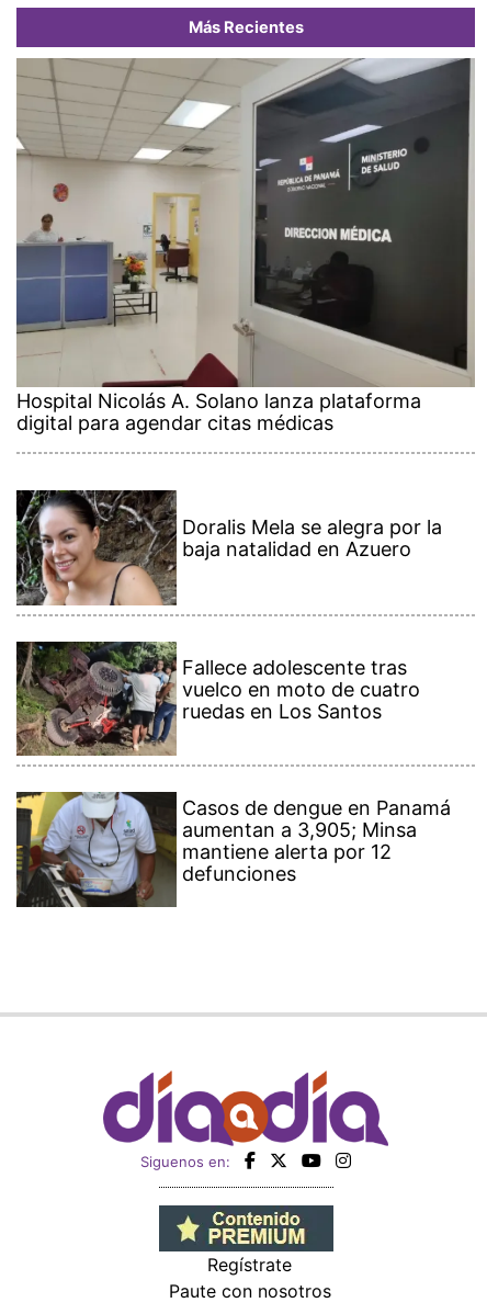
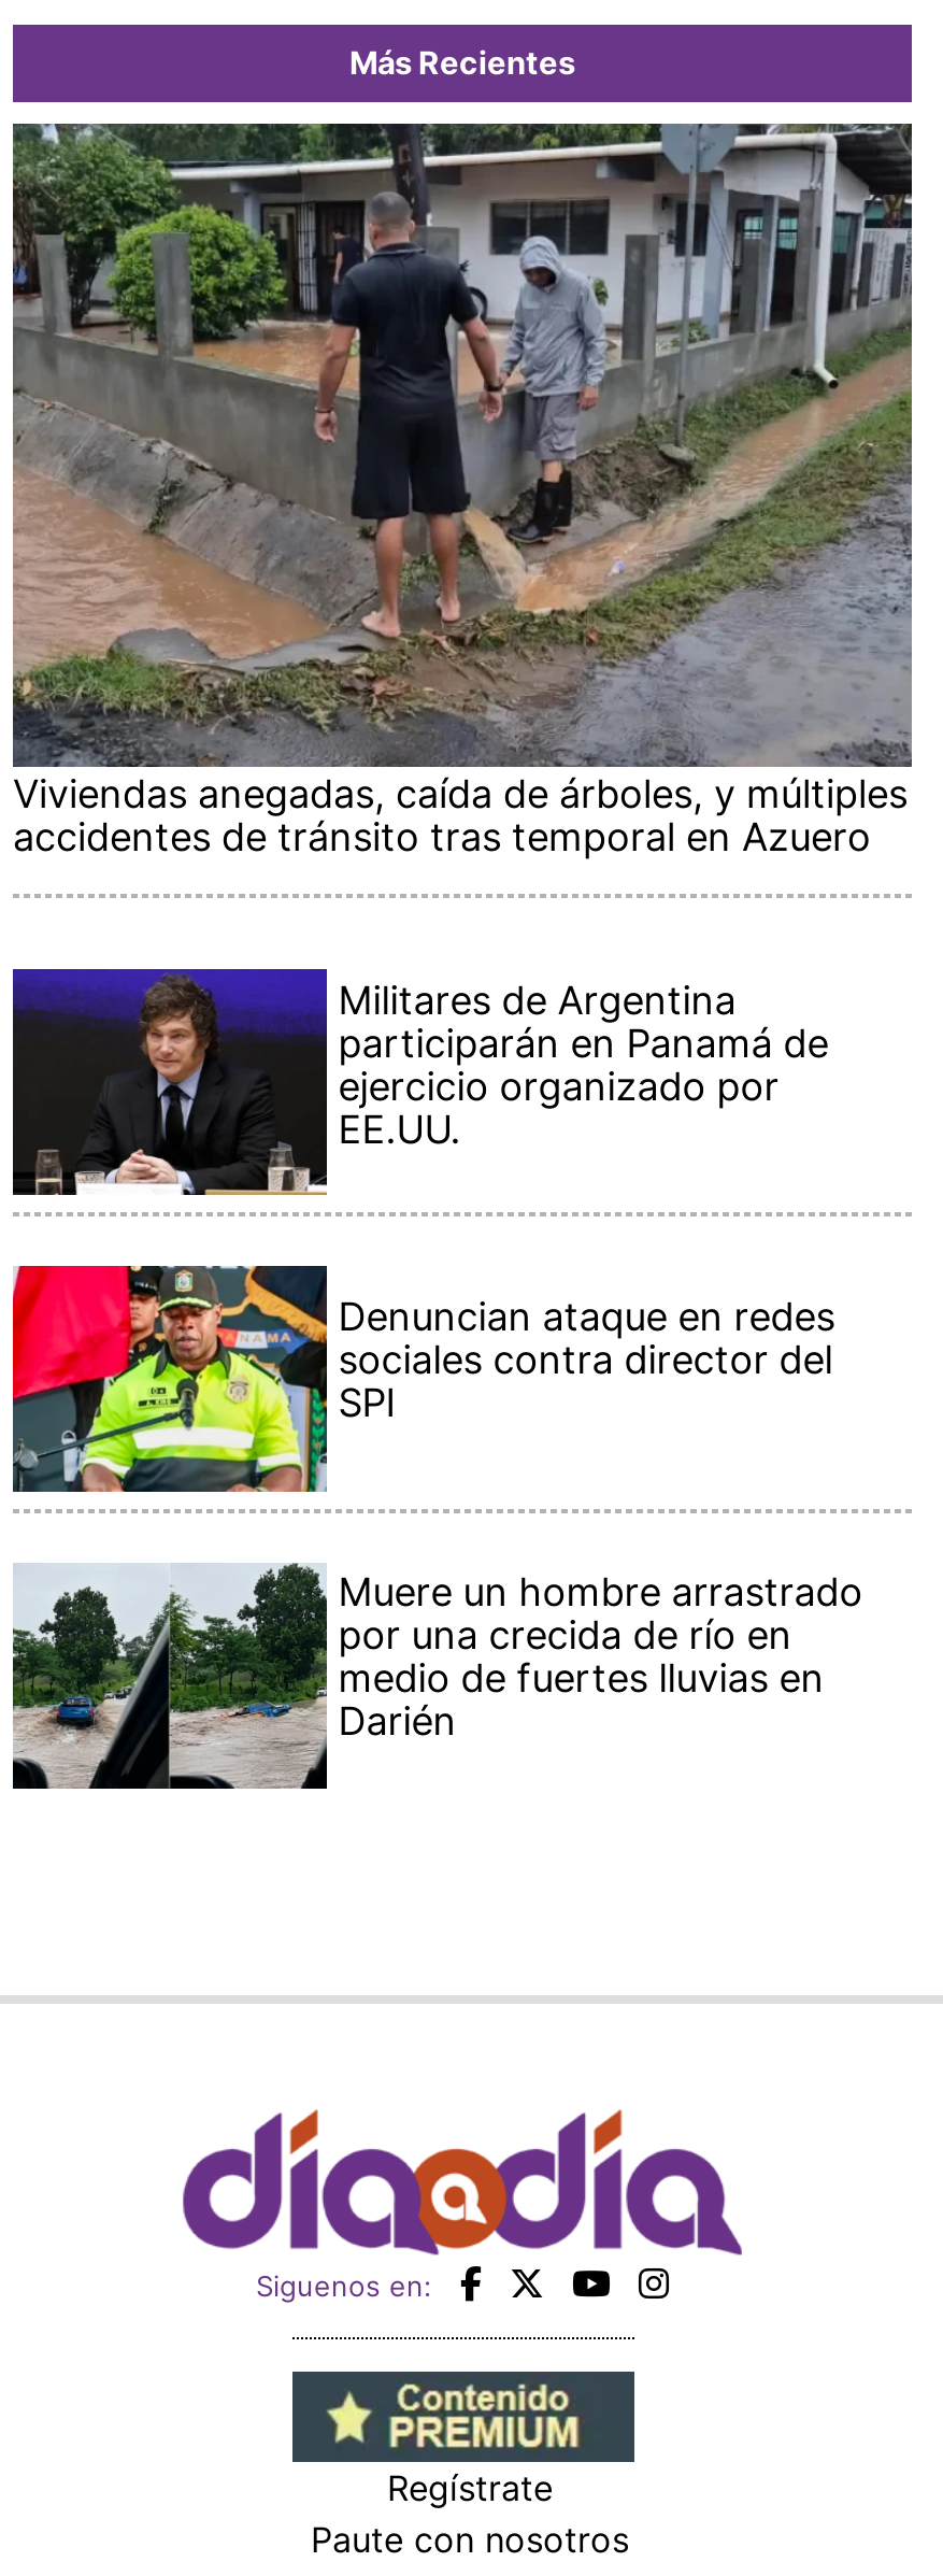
- [image]
- Hospital Nicolás A. Solano lanza plataforma
- digital para agendar citas médicas
+ [image]
+ Viviendas anegadas, caída de árboles, y múltiples
+ accidentes de tránsito tras temporal en Azuero

- [image]
- Doralis Mela se alegra por la
- baja natalidad en Azuero
+ [image]
+ Militares de Argentina
+ participarán en Panamá de
+ ejercicio organizado por
+ EE.UU.

- [image]
- Fallece adolescente tras
- vuelco en moto de cuatro
- ruedas en Los Santos
+ [image]
+ Denuncian ataque en redes
+ sociales contra director del
+ SPI

- [image]
- Casos de dengue en Panamá
- aumentan a 3,905; Minsa
- mantiene alerta por 12
- defunciones
+ [image]
+ Muere un hombre arrastrado
+ por una crecida de río en
+ medio de fuertes lluvias en
+ Darién
